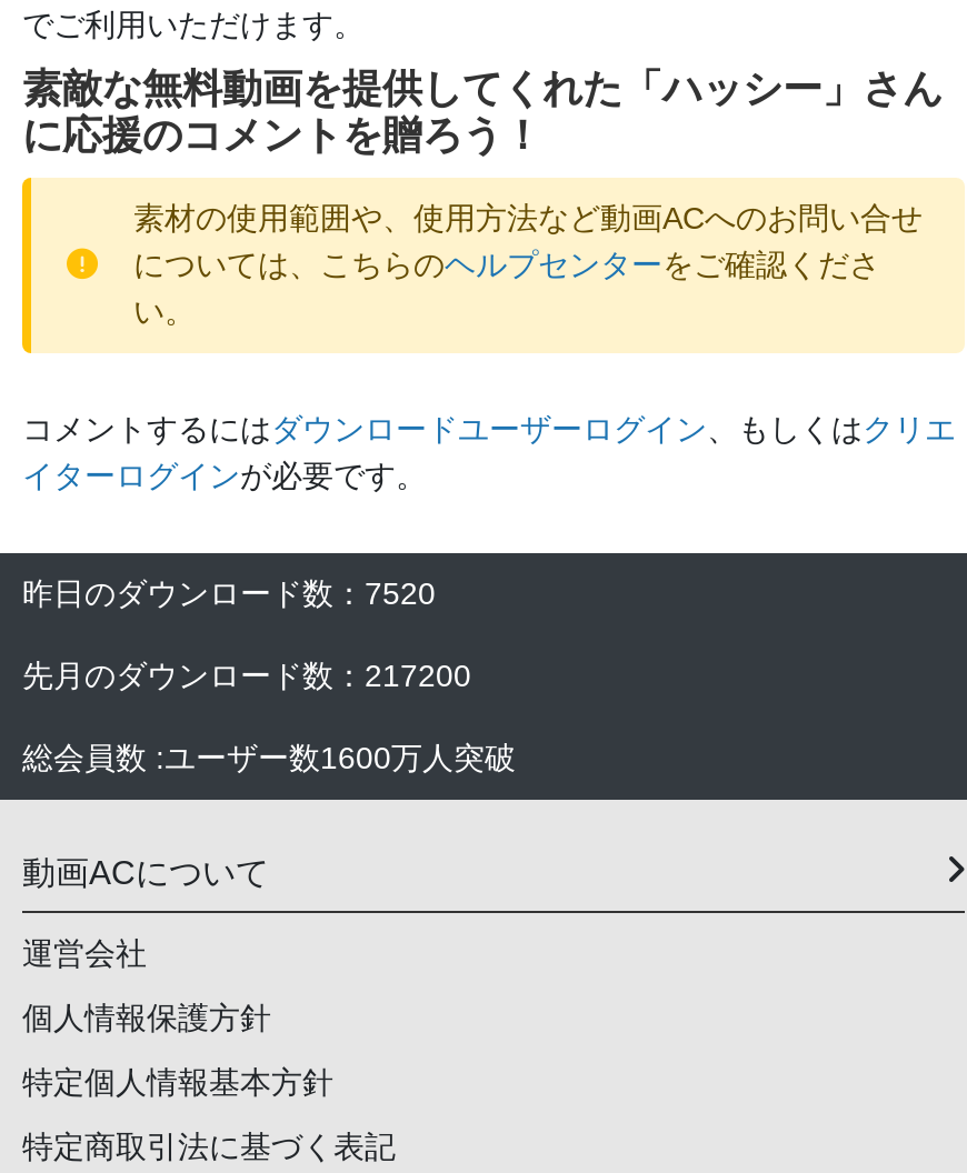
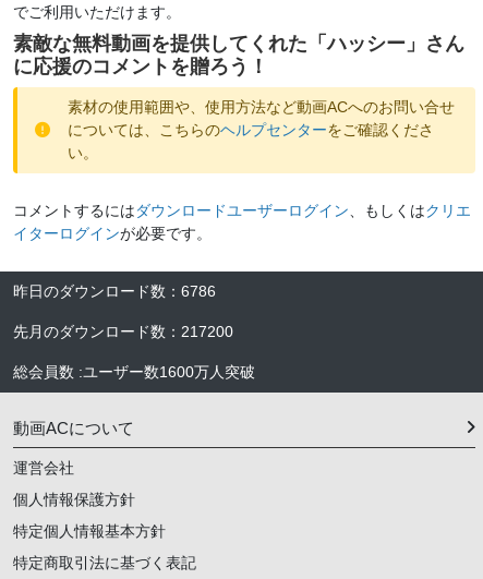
- 昨日のダウンロード数：7520
+ 昨日のダウンロード数：6786
